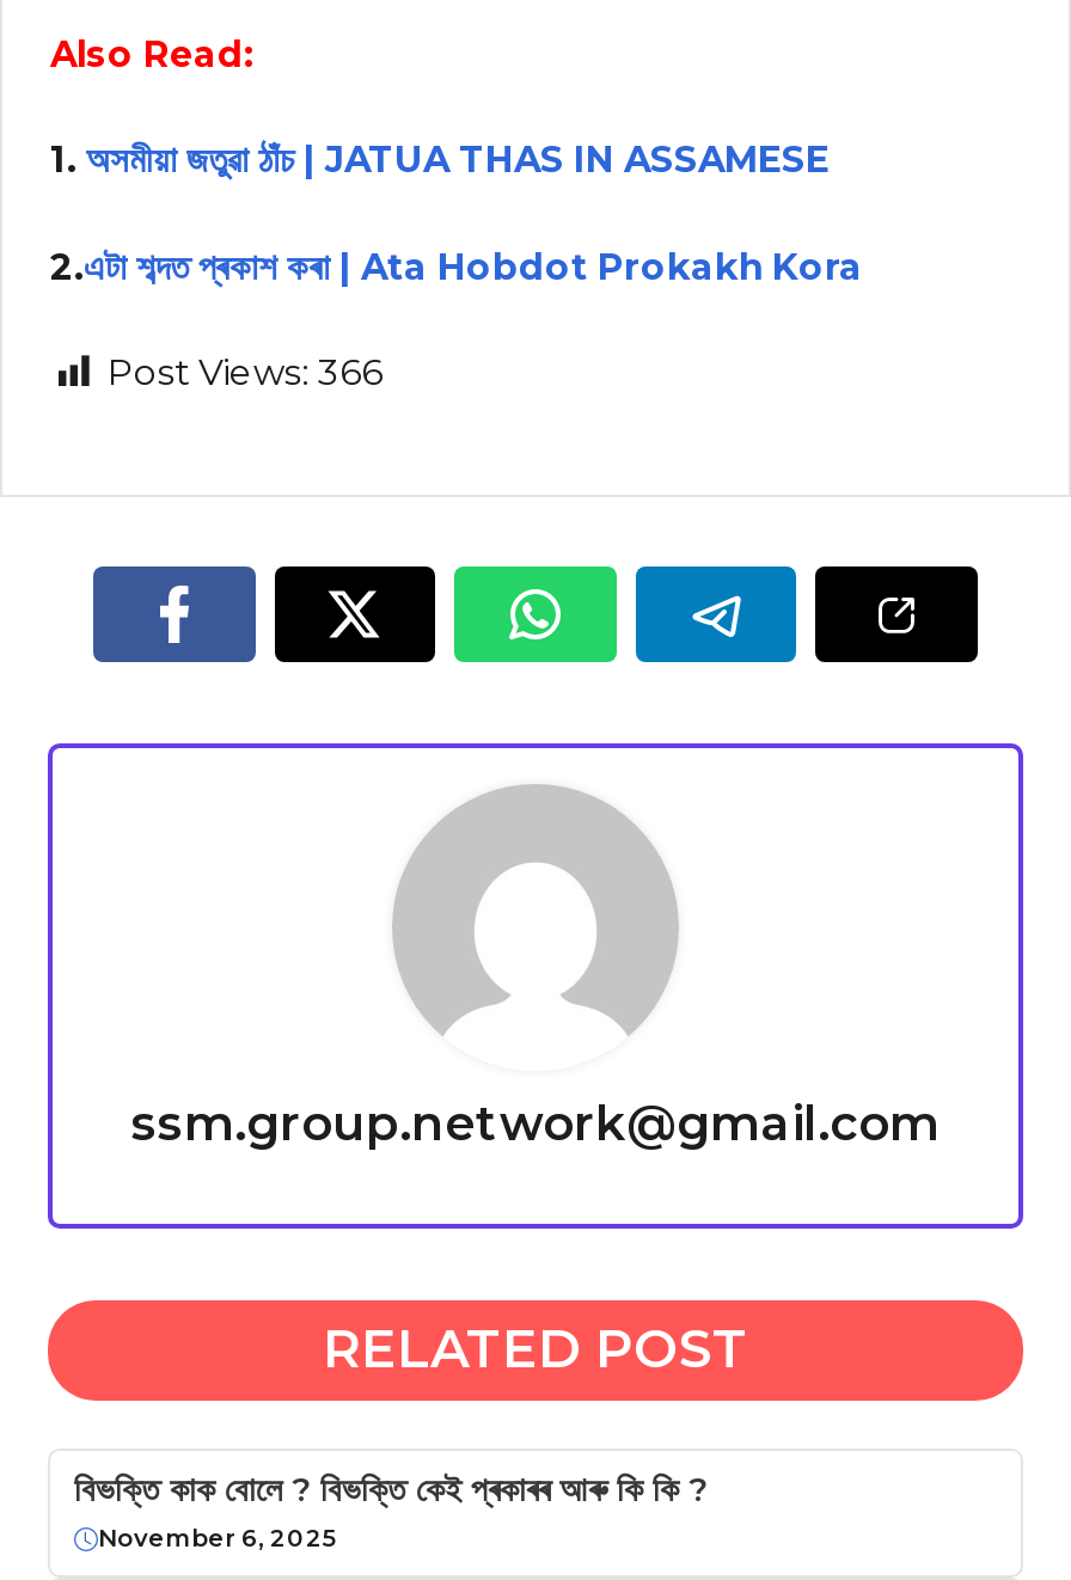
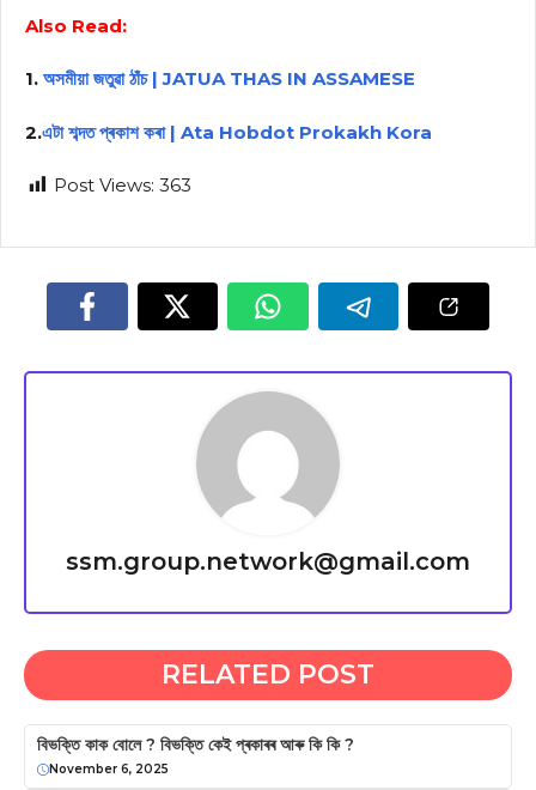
- Post Views: 366
+ Post Views: 363
